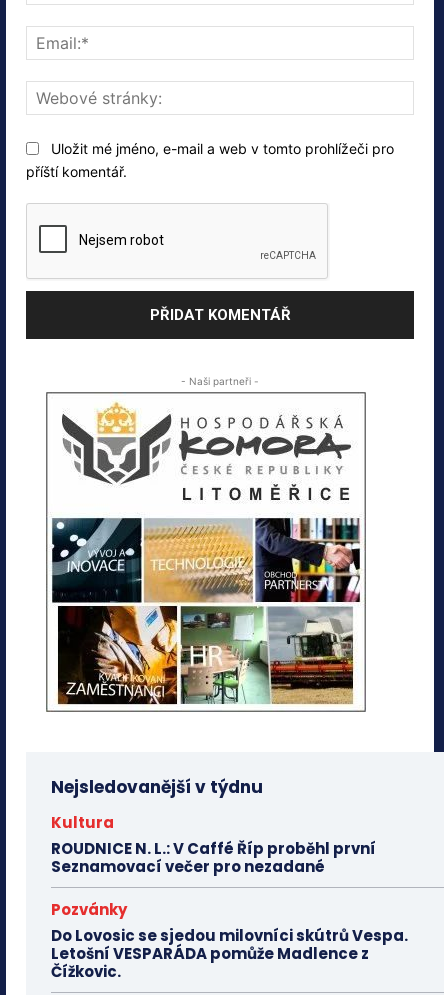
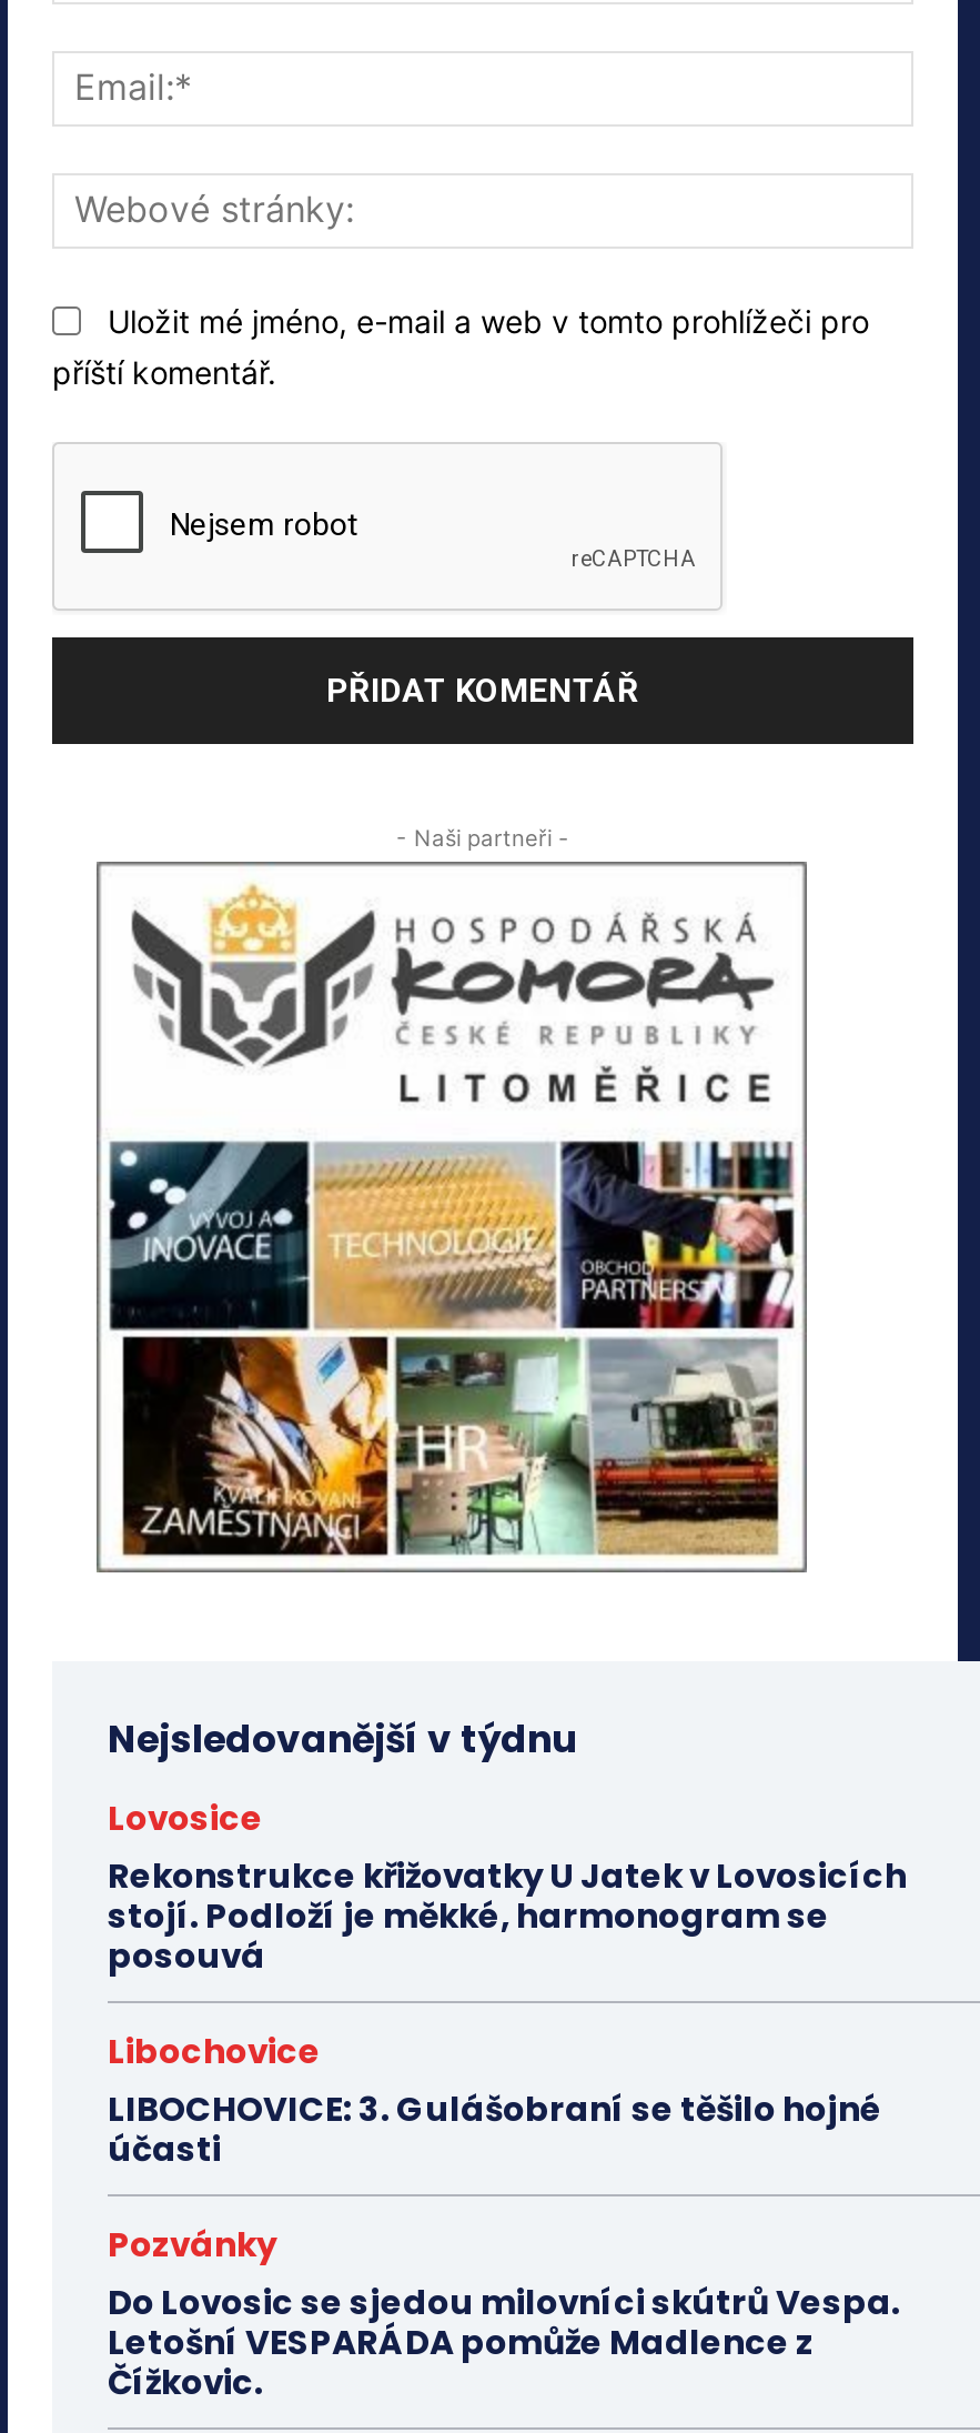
- Kultura
- ROUDNICE N. L.: V Caffé Říp proběhl první
- Seznamovací večer pro nezadané
+ Lovosice
+ Rekonstrukce křižovatky U Jatek v Lovosicích
+ stojí. Podloží je měkké, harmonogram se
+ posouvá
+ Libochovice
+ LIBOCHOVICE: 3. Gulášobraní se těšilo hojné
+ účasti
